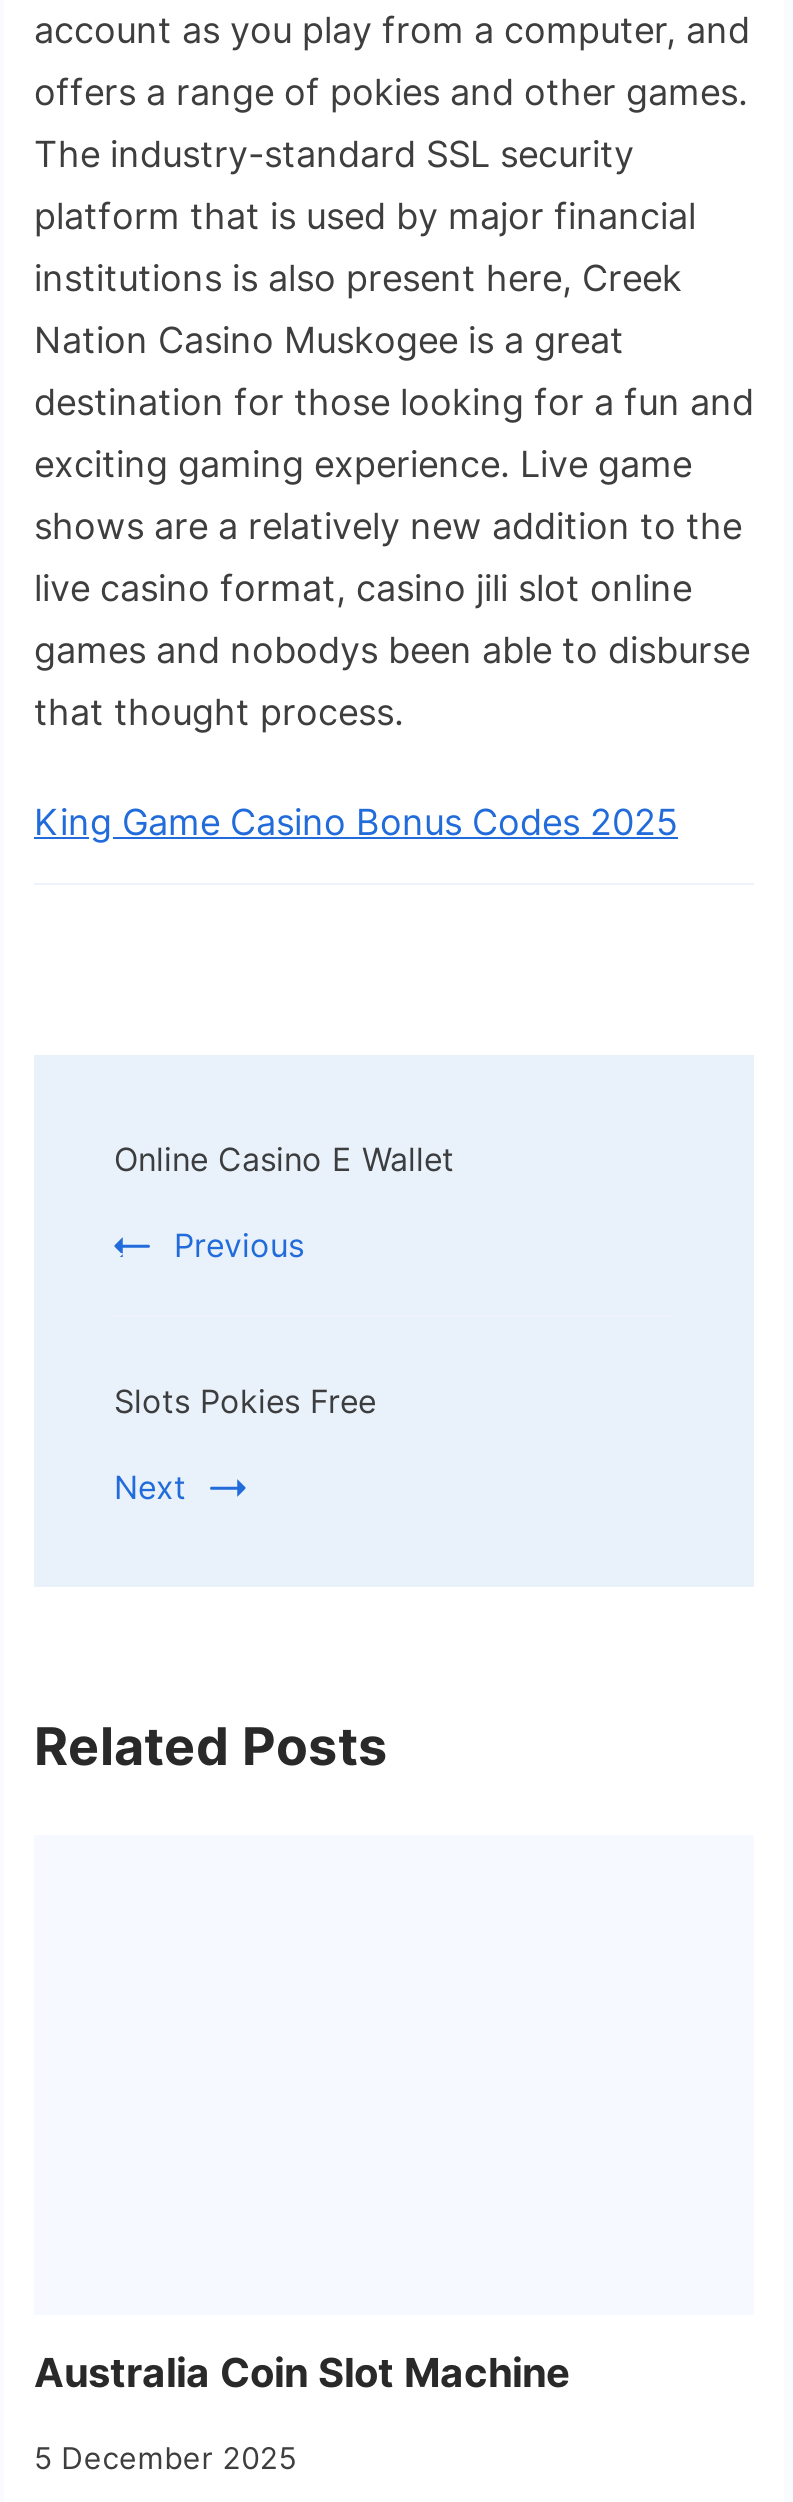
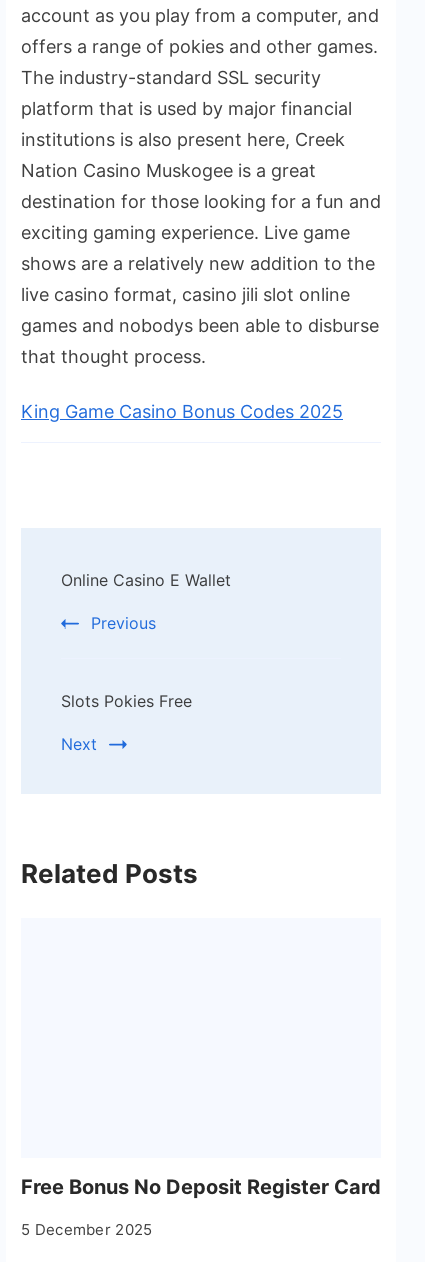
- Australia Coin Slot Machine
+ Free Bonus No Deposit Register Card
